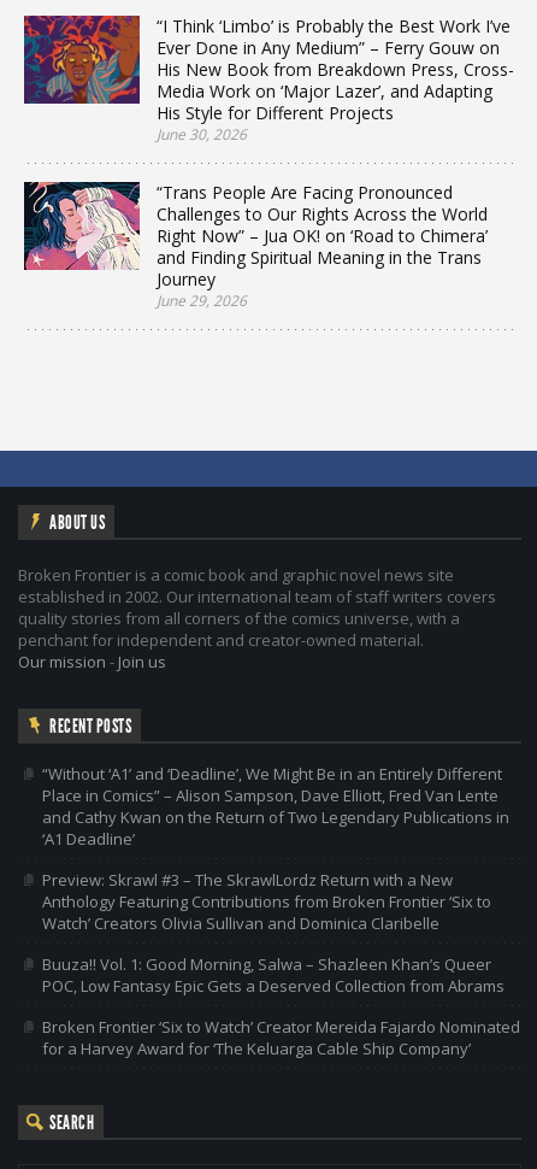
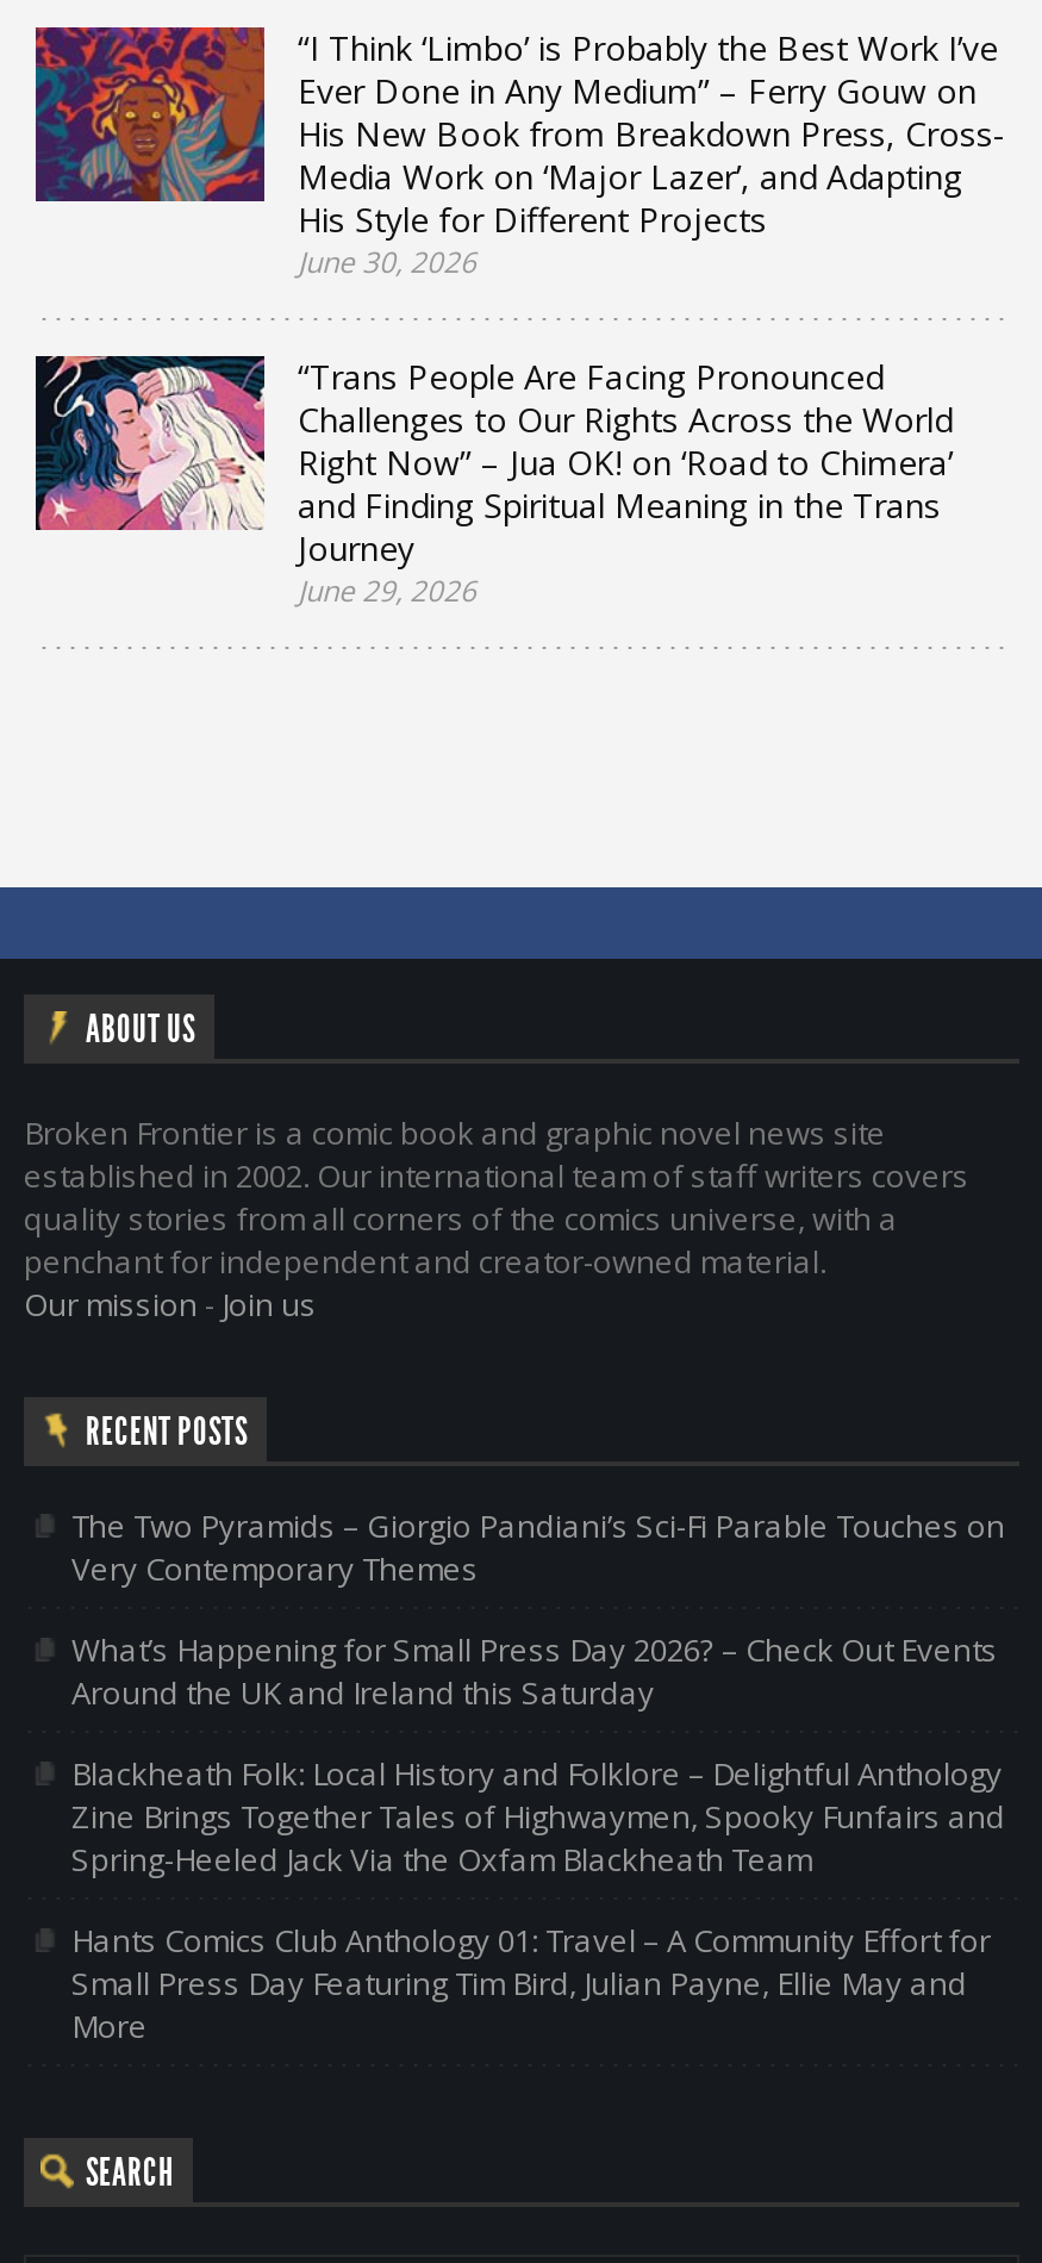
- “Without ‘A1’ and ‘Deadline’, We Might Be in an Entirely Different
- Place in Comics” – Alison Sampson, Dave Elliott, Fred Van Lente
- and Cathy Kwan on the Return of Two Legendary Publications in
- ‘A1 Deadline’
+ The Two Pyramids – Giorgio Pandiani’s Sci-Fi Parable Touches on
+ Very Contemporary Themes

- Preview: Skrawl #3 – The SkrawlLordz Return with a New
- Anthology Featuring Contributions from Broken Frontier ‘Six to
- Watch’ Creators Olivia Sullivan and Dominica Claribelle
+ What’s Happening for Small Press Day 2026? – Check Out Events
+ Around the UK and Ireland this Saturday

- Buuza!! Vol. 1: Good Morning, Salwa – Shazleen Khan’s Queer
- POC, Low Fantasy Epic Gets a Deserved Collection from Abrams
+ Blackheath Folk: Local History and Folklore – Delightful Anthology
+ Zine Brings Together Tales of Highwaymen, Spooky Funfairs and
+ Spring-Heeled Jack Via the Oxfam Blackheath Team

- Broken Frontier ‘Six to Watch’ Creator Mereida Fajardo Nominated
- for a Harvey Award for ‘The Keluarga Cable Ship Company’
+ Hants Comics Club Anthology 01: Travel – A Community Effort for
+ Small Press Day Featuring Tim Bird, Julian Payne, Ellie May and
+ More
